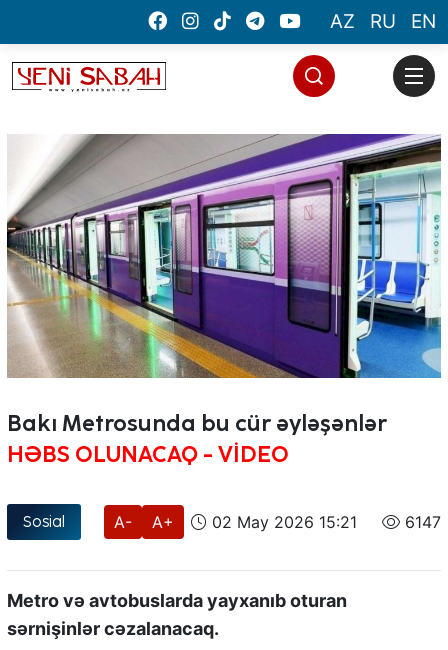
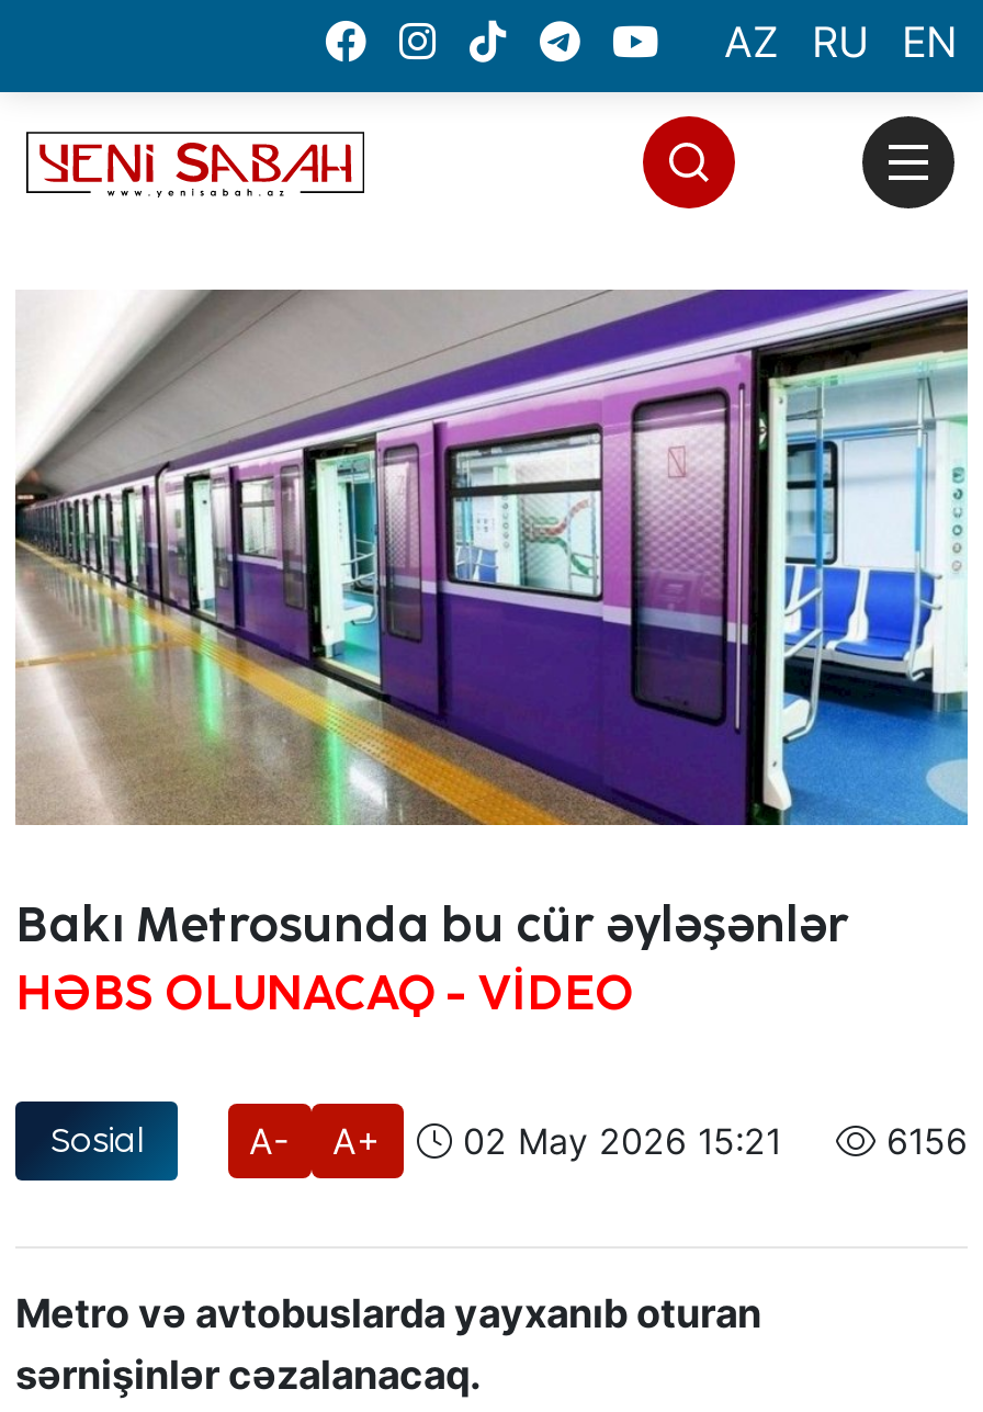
- A- A+ 02 May 2026 15:21 6147
+ A- A+ 02 May 2026 15:21 6156
